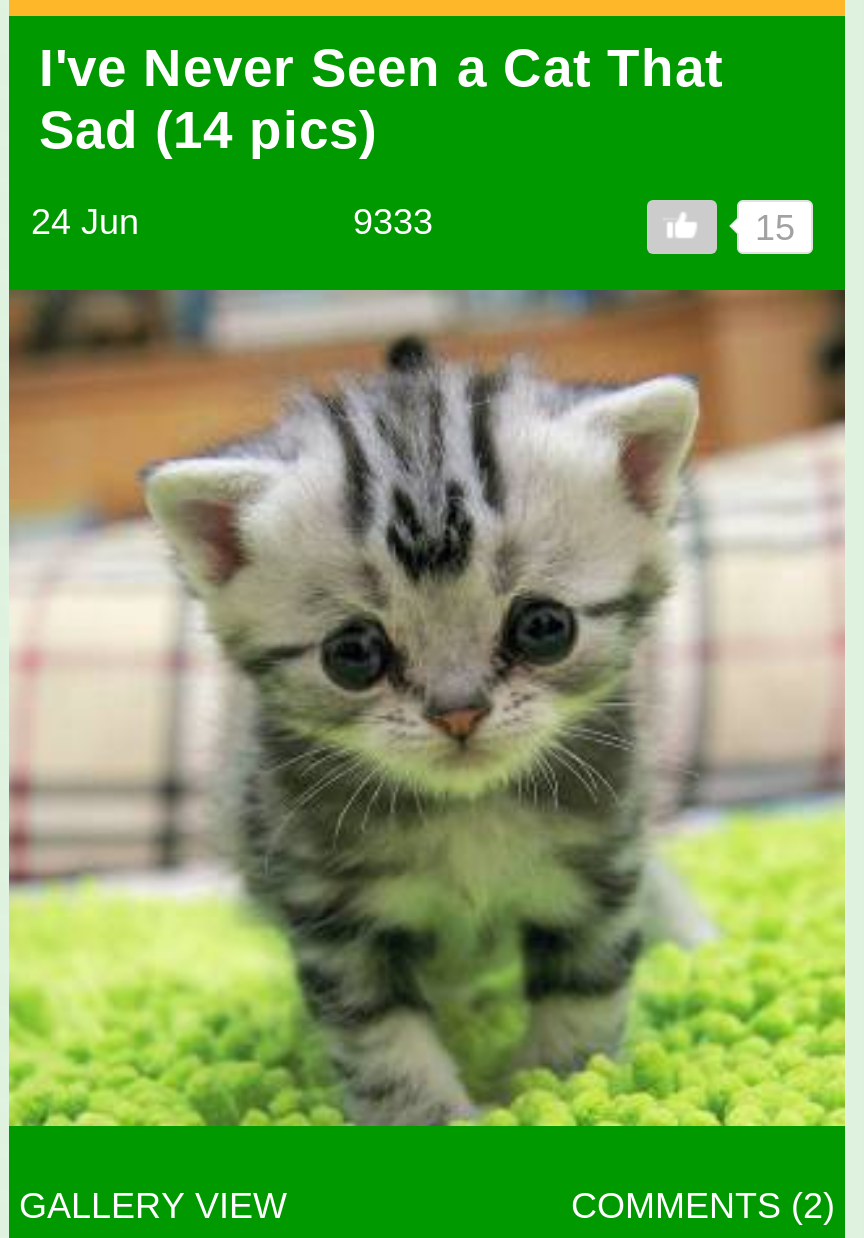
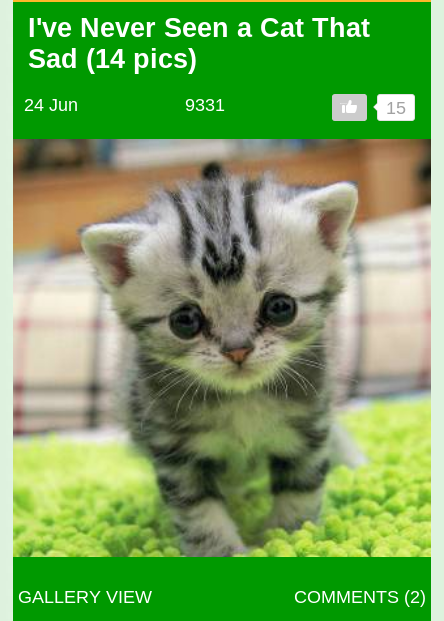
- 9333
+ 9331
